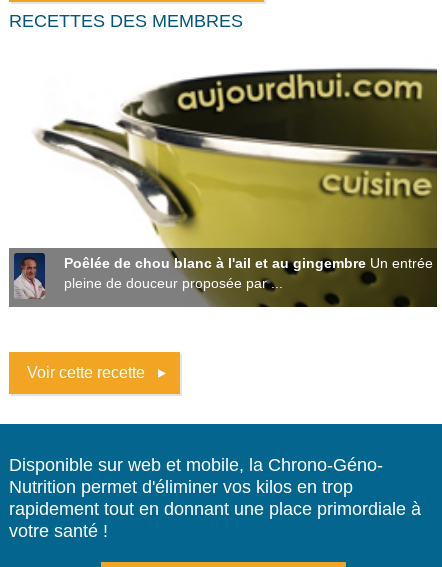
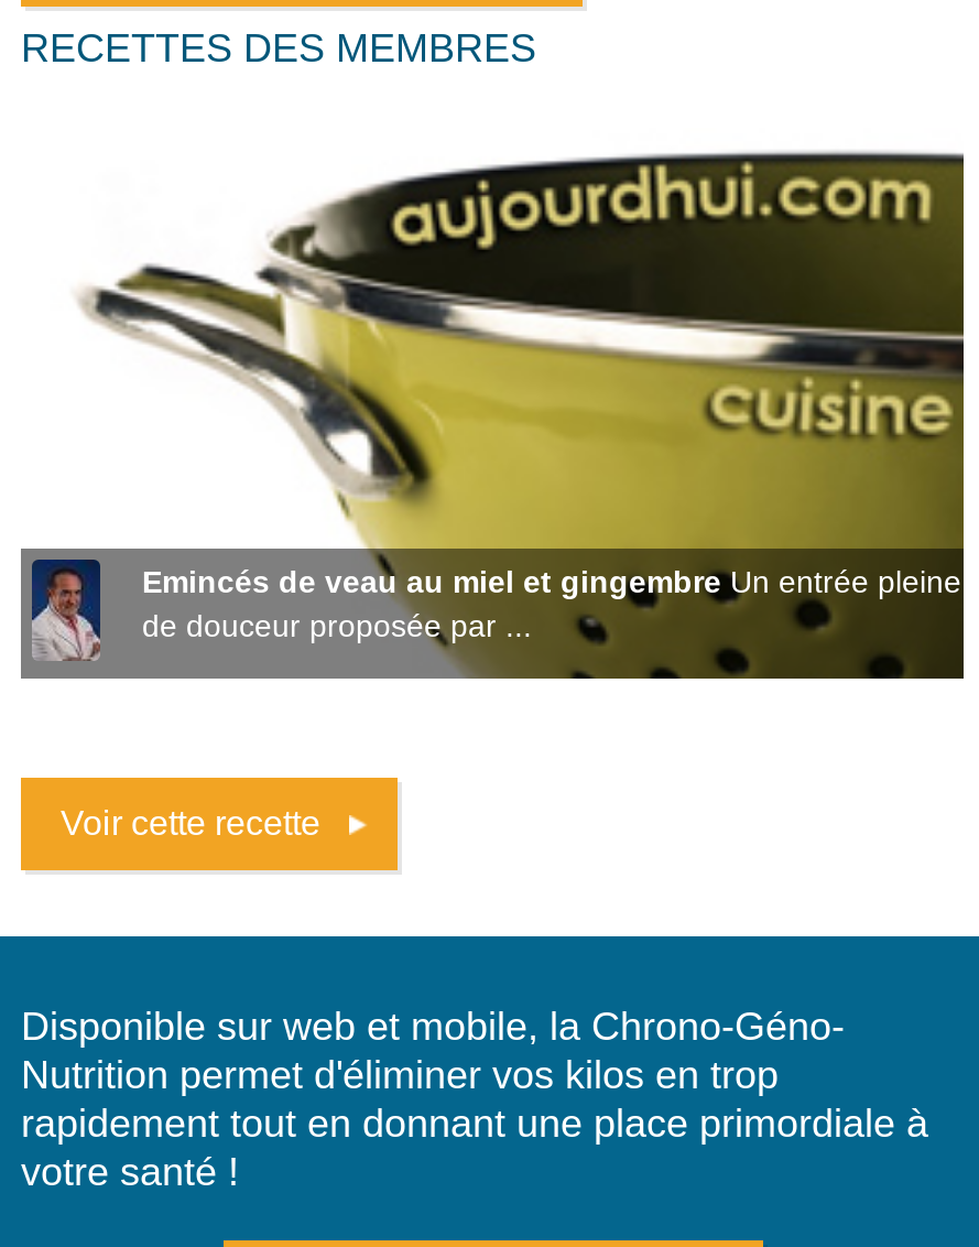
- Poêlée de chou blanc à l'ail et au gingembre Un entrée
- pleine de douceur proposée par ...
+ Emincés de veau au miel et gingembre Un entrée pleine
+ de douceur proposée par ...
